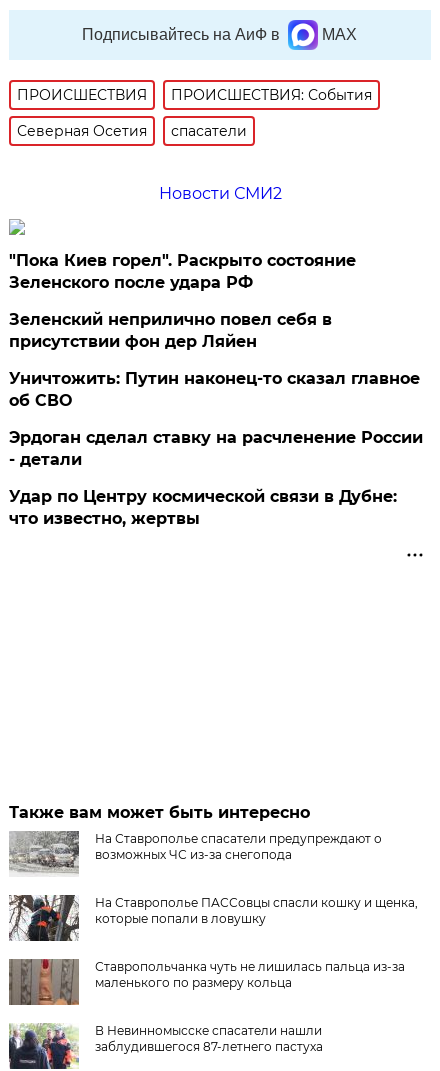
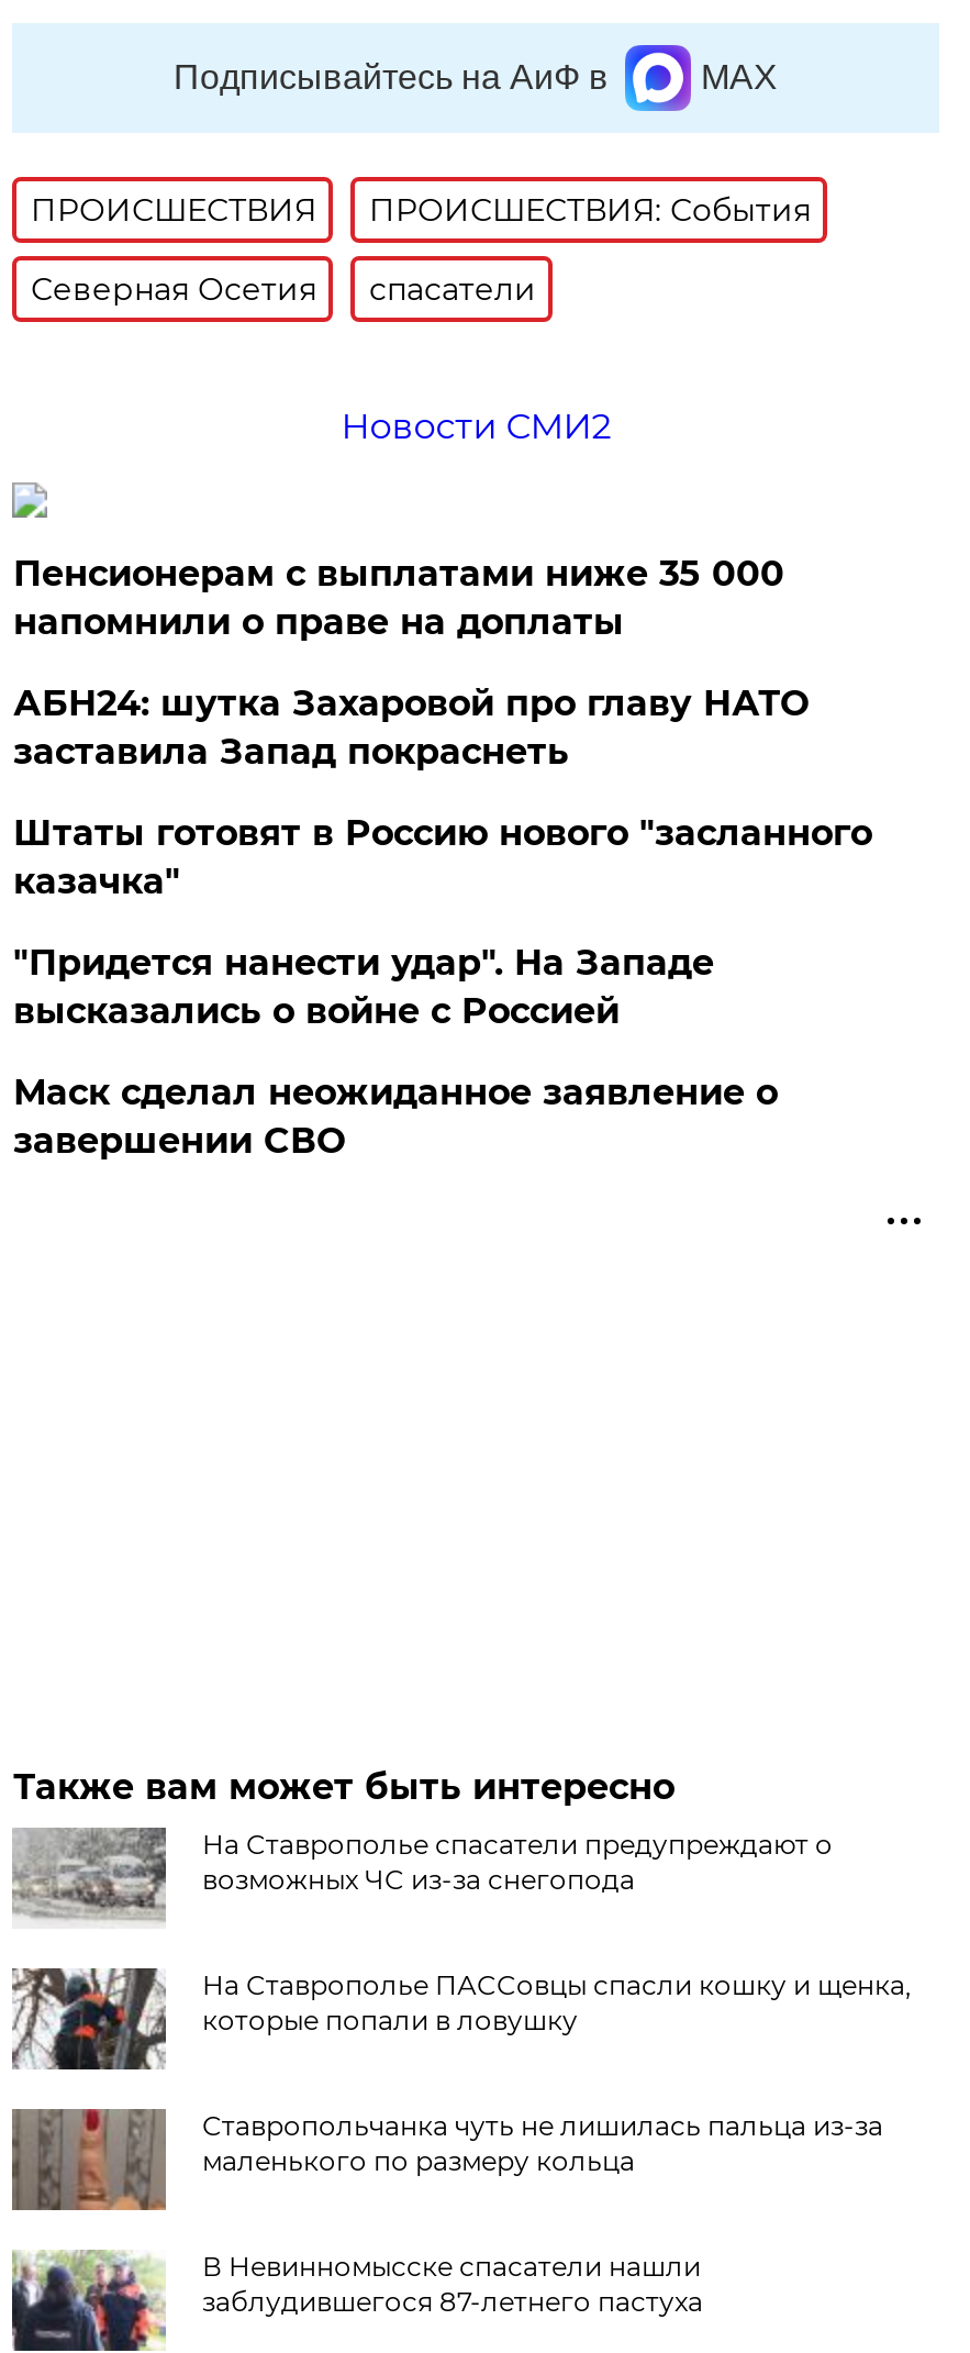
- "Пока Киев горел". Раскрыто состояние
- Зеленского после удара РФ
+ Пенсионерам с выплатами ниже 35 000
+ напомнили о праве на доплаты

- Зеленский неприлично повел cебя в
- присутствии фон дер Ляйен
+ АБН24: шутка Захаровой про главу НАТО
+ заставила Запад покраснеть

- Уничтожить: Путин наконец-то сказал главное
- об СВО
+ Штаты готовят в Россию нового "засланного
+ казачка"

- Эрдоган сделал ставку на расчленение России
- - детали
+ "Придется нанести удар". На Западе
+ высказались о войне с Россией

- Удар по Центру космической связи в Дубне:
- что известно, жертвы
+ Маск сделал неожиданное заявление о
+ завершении СВО
